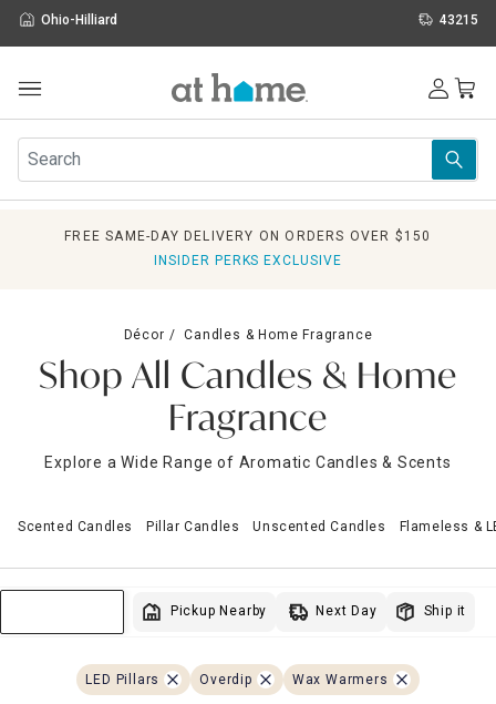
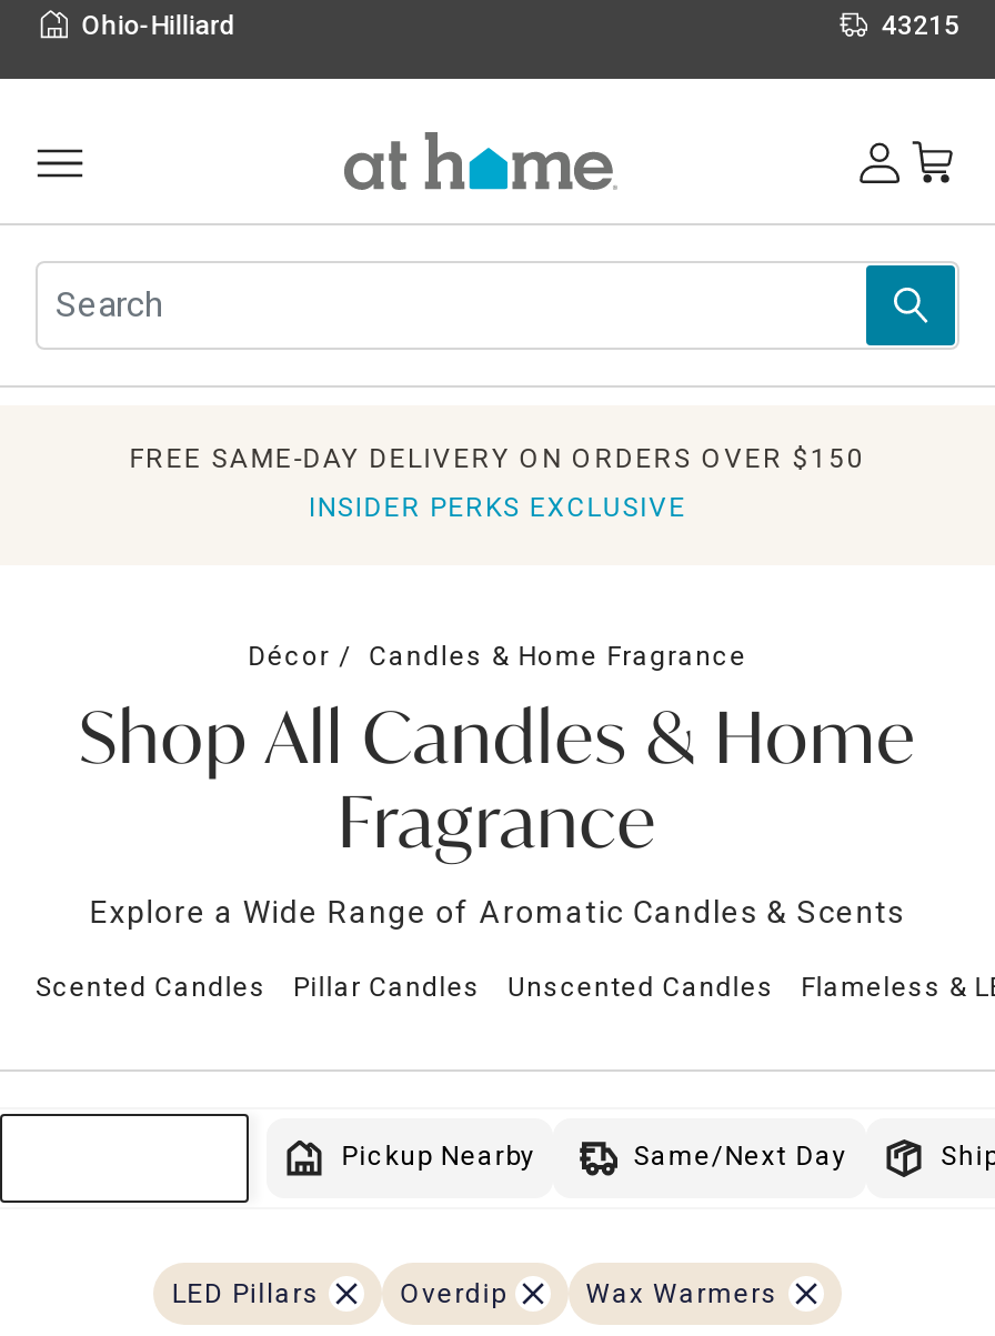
- Next Day
+ Same/Next Day
